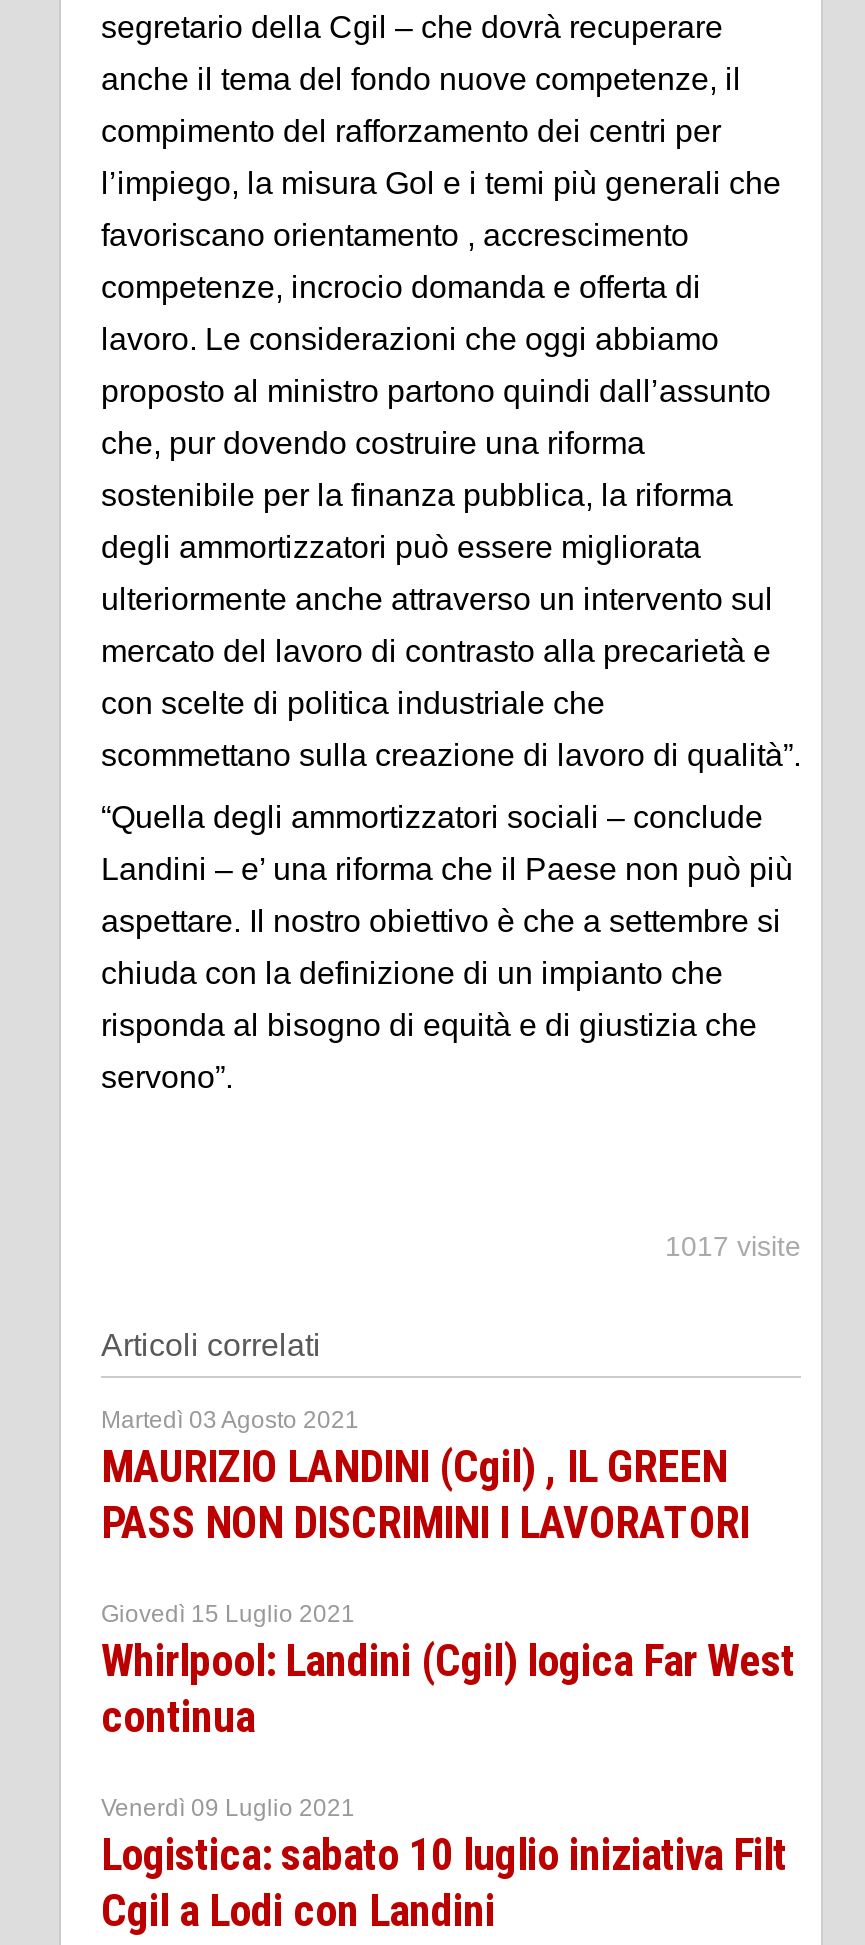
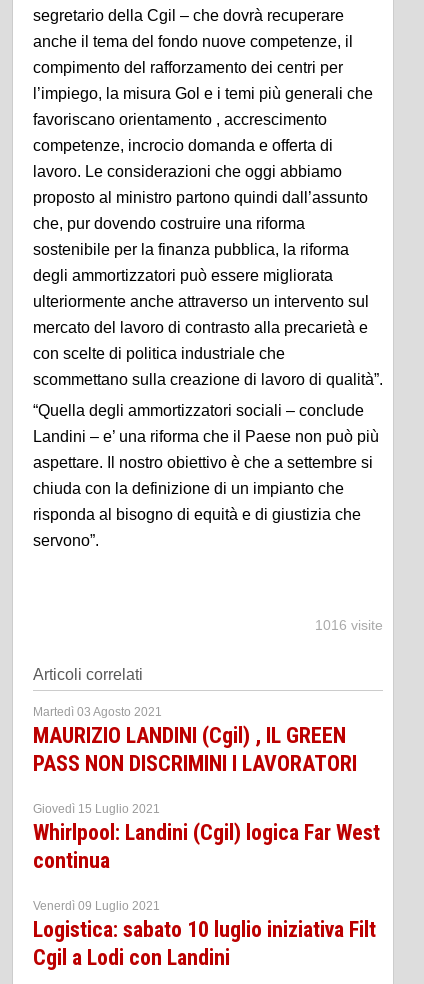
- 1017 visite
+ 1016 visite
